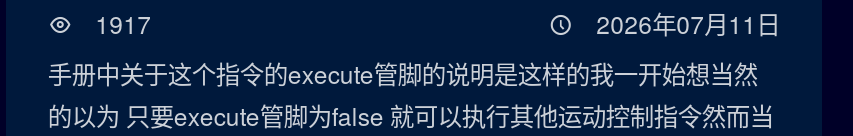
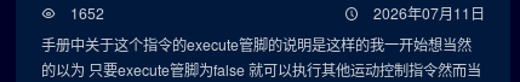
- 1917
+ 1652
